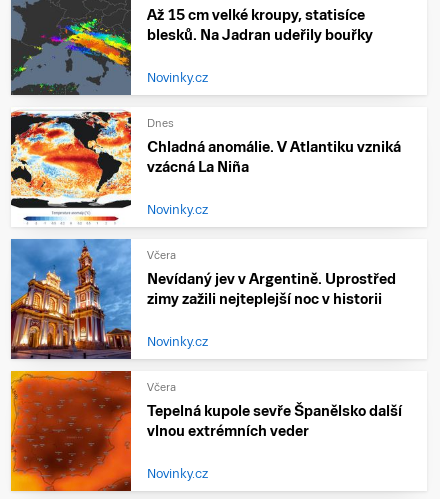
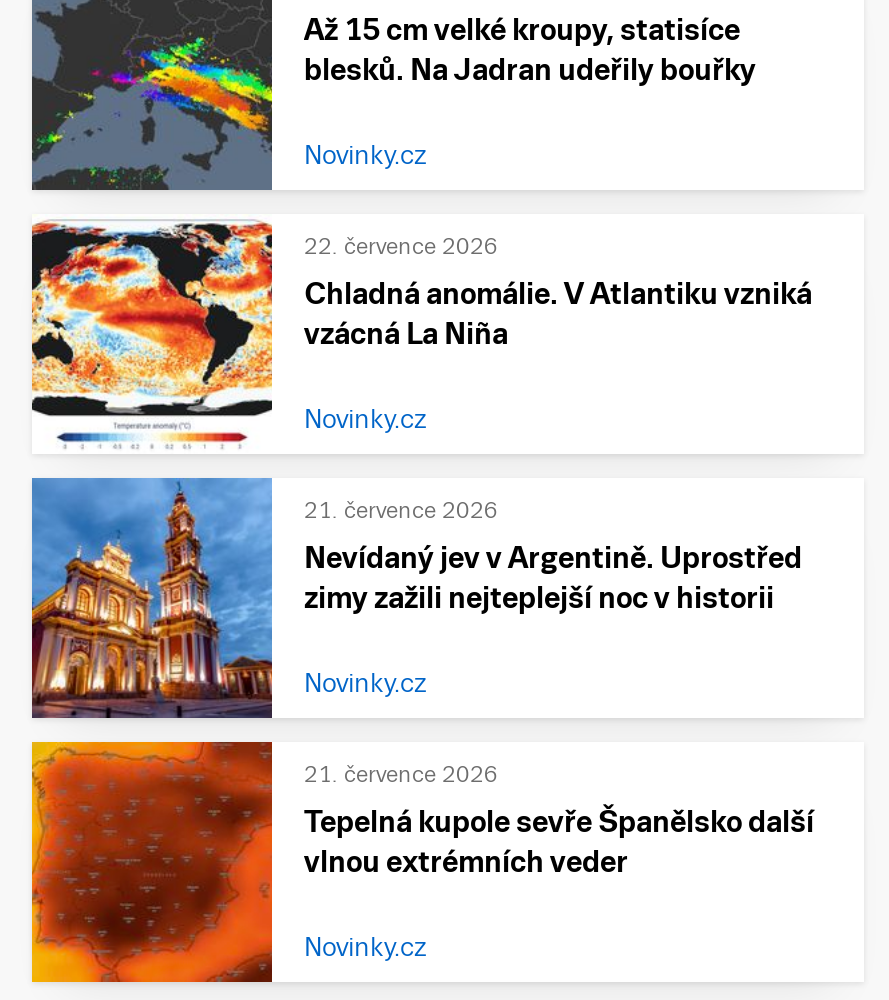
- Dnes
+ 22. července 2026

- Včera
+ 21. července 2026

- Včera
+ 21. července 2026
